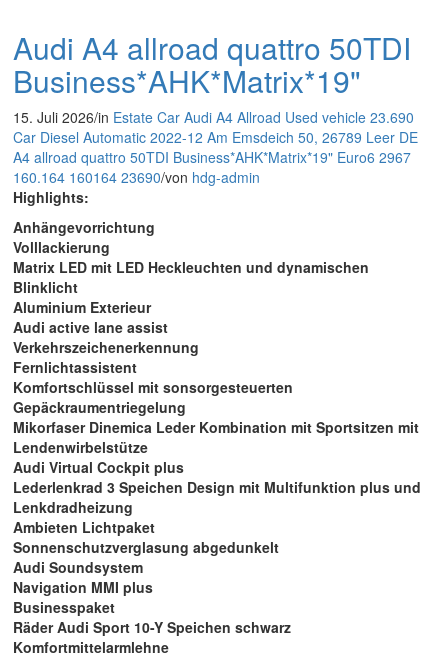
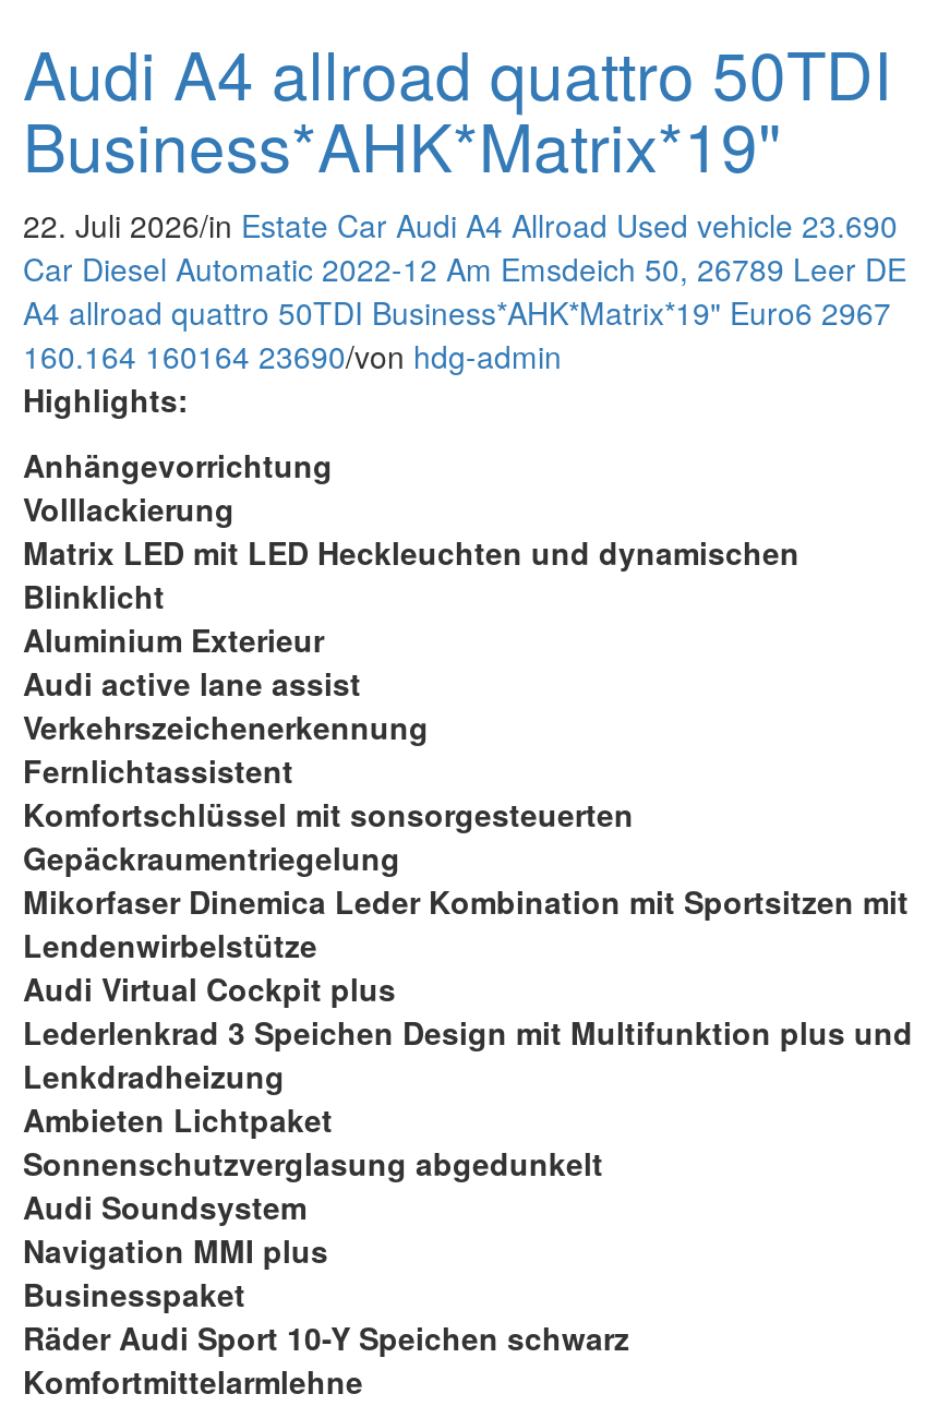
- 15. Juli 2026/in Estate Car Audi A4 Allroad Used vehicle 23.690
+ 22. Juli 2026/in Estate Car Audi A4 Allroad Used vehicle 23.690
